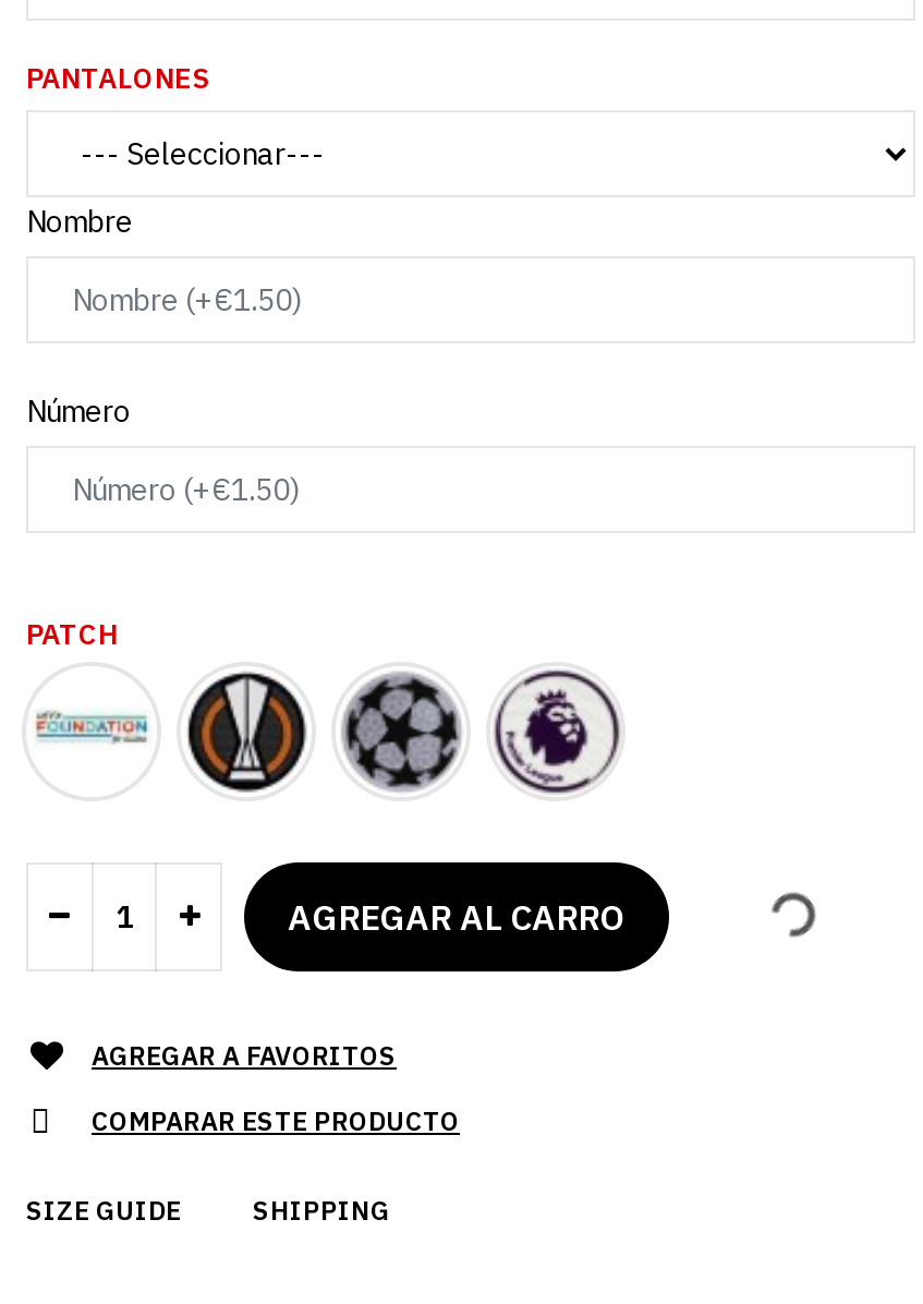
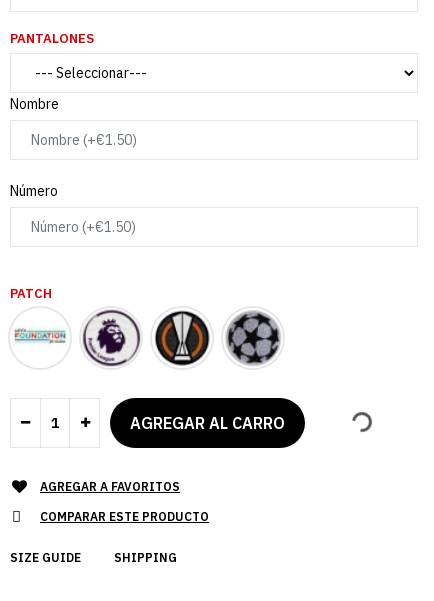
- [image]
+ [image]

- [image]
+ [image]

- [image]
+ [image]
